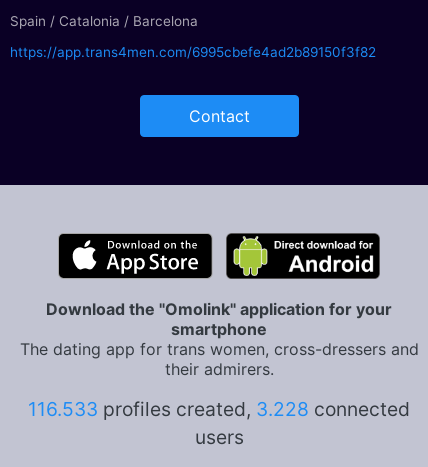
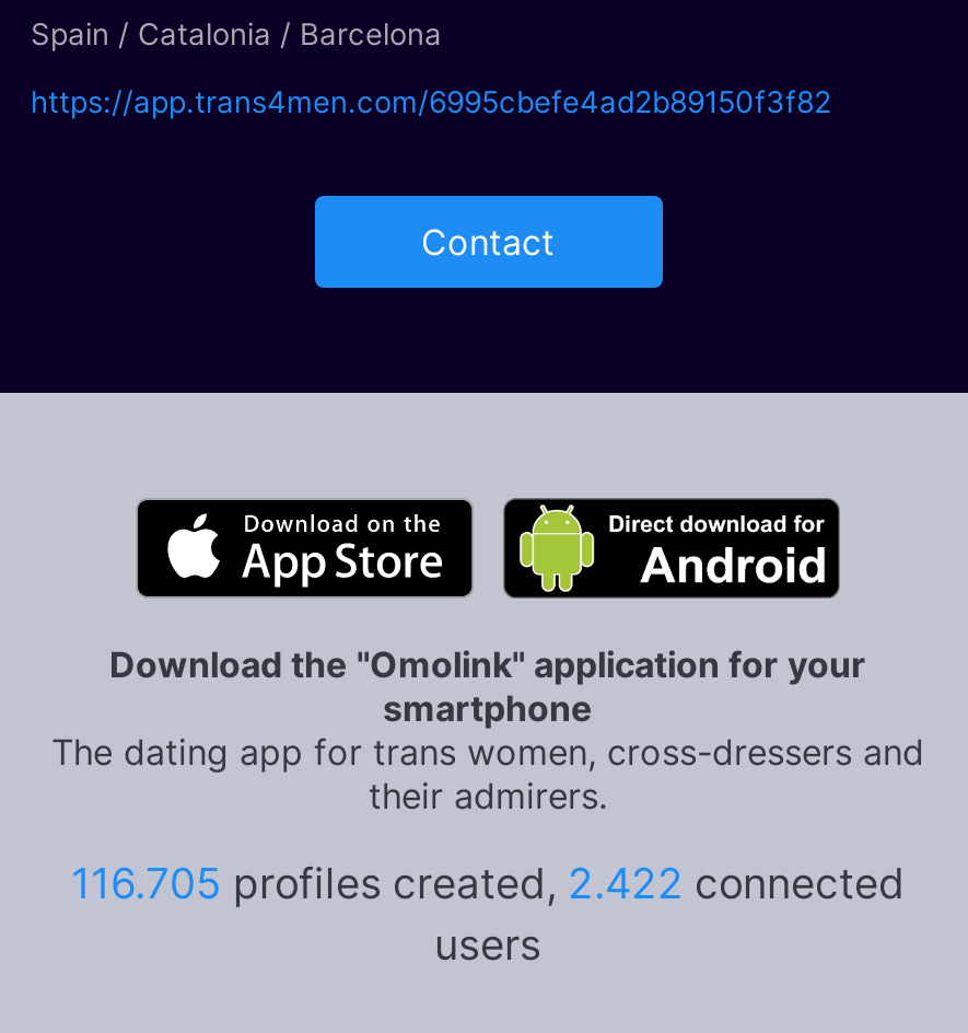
- 116.533 profiles created, 3.228 connected
+ 116.705 profiles created, 2.422 connected
